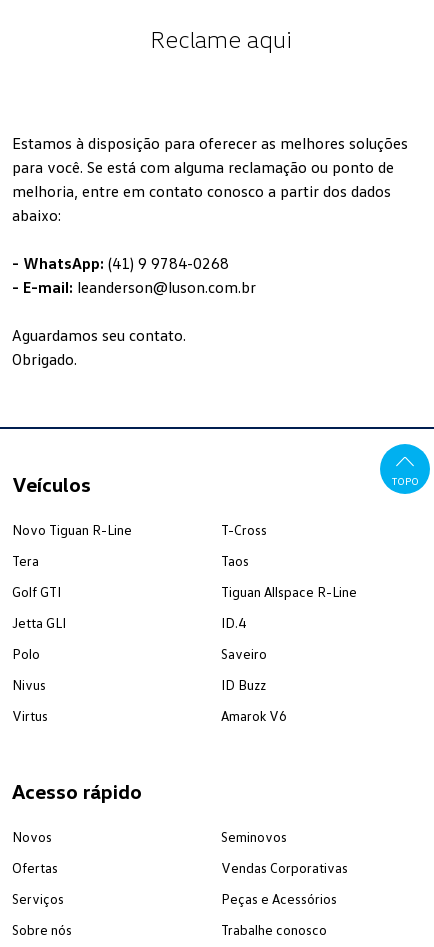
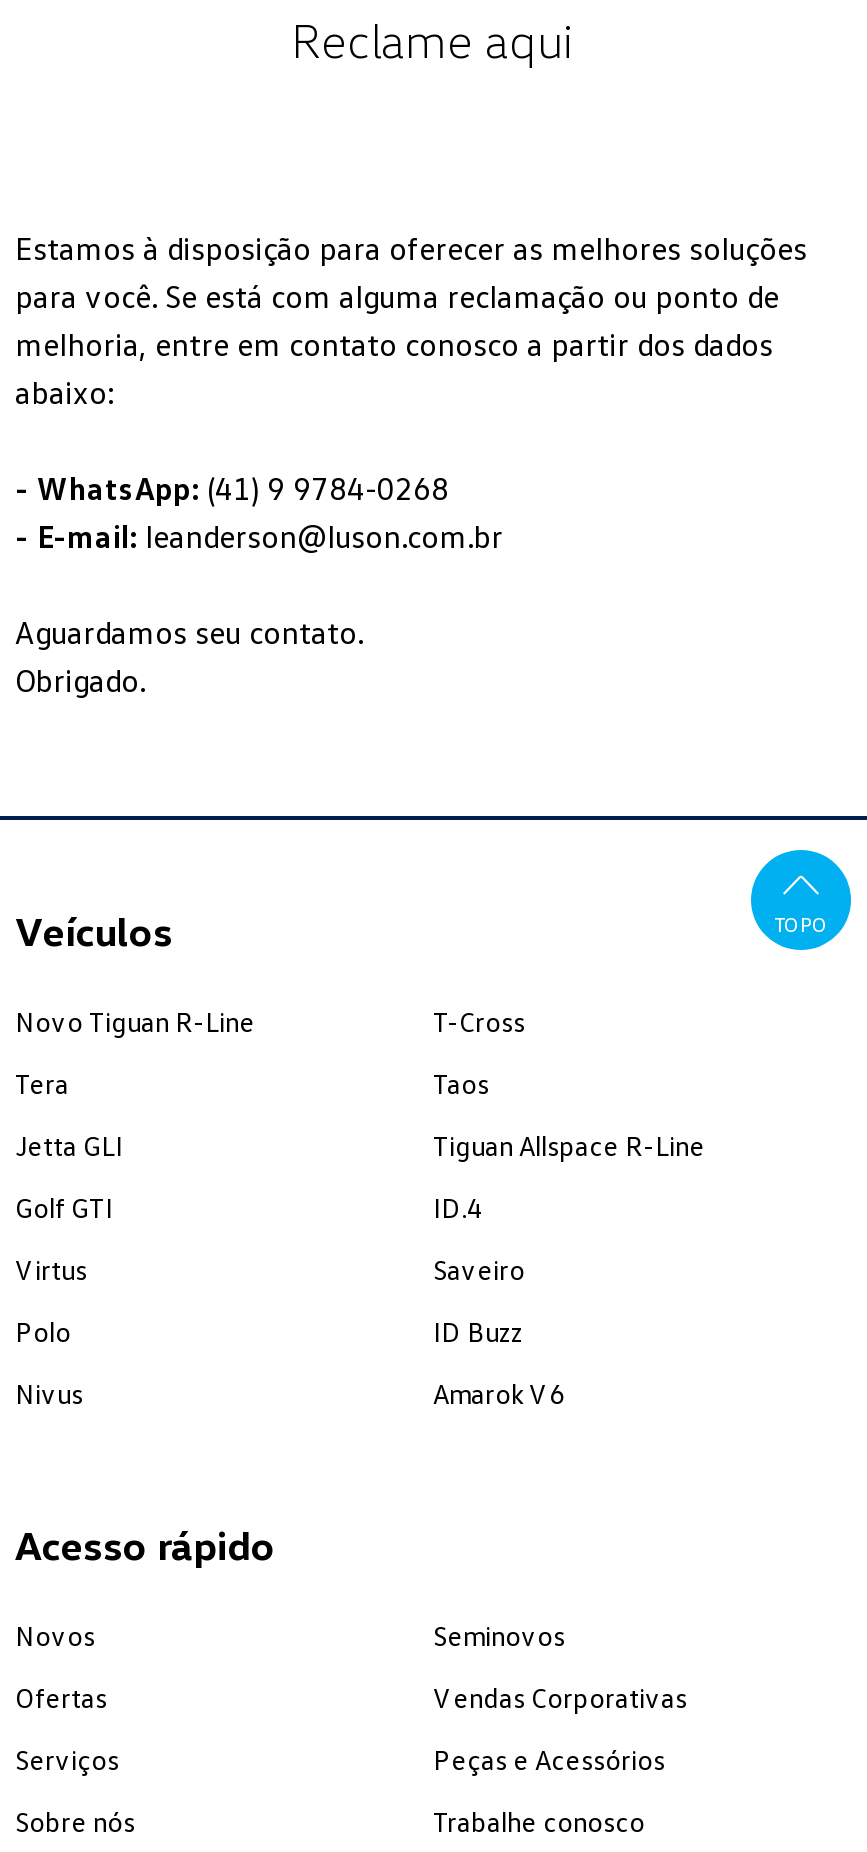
moved down: Golf GTI

moved up: Jetta GLI

moved down: Polo | Nivus

moved up: Virtus
